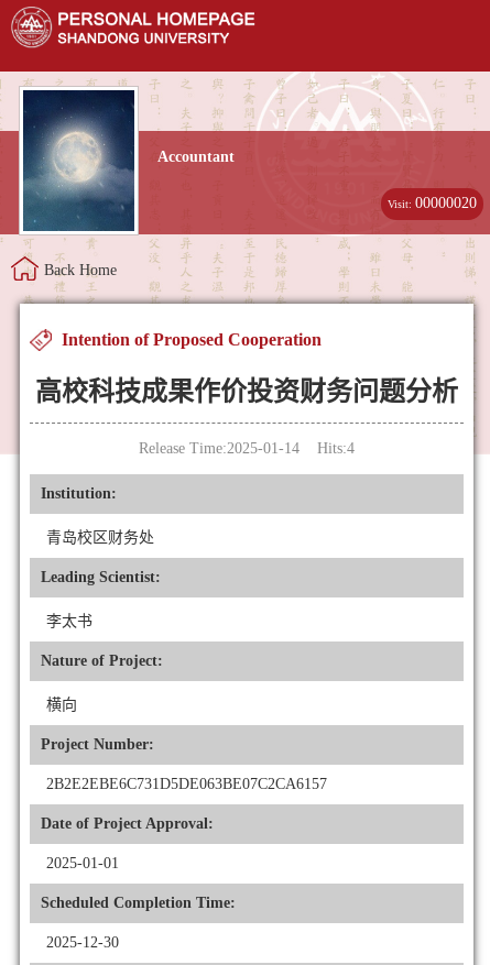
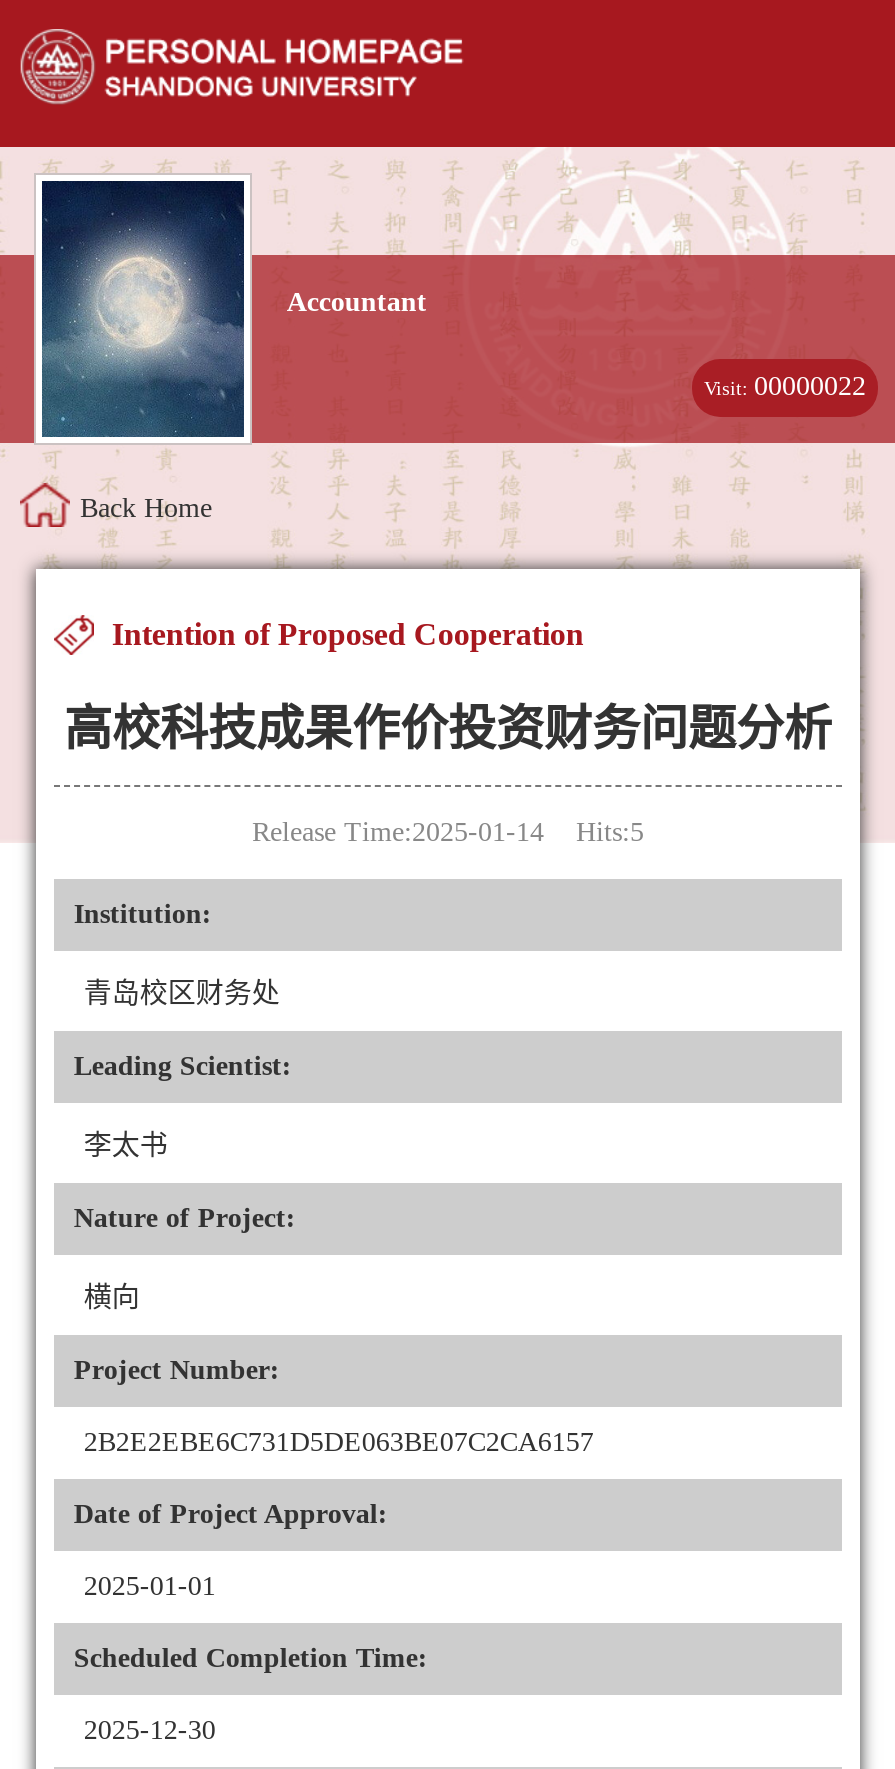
- Visit: 00000020
+ Visit: 00000022

- Release Time:2025-01-14 Hits:4
+ Release Time:2025-01-14 Hits:5
